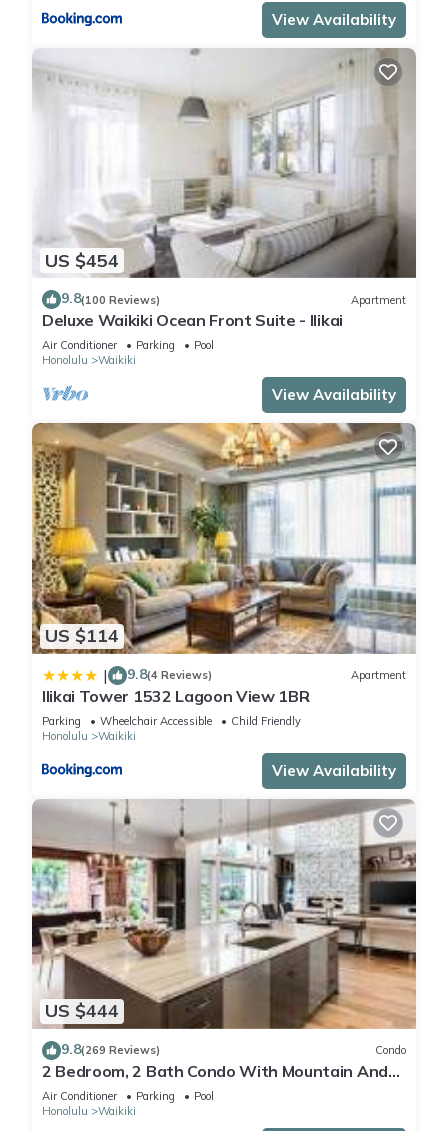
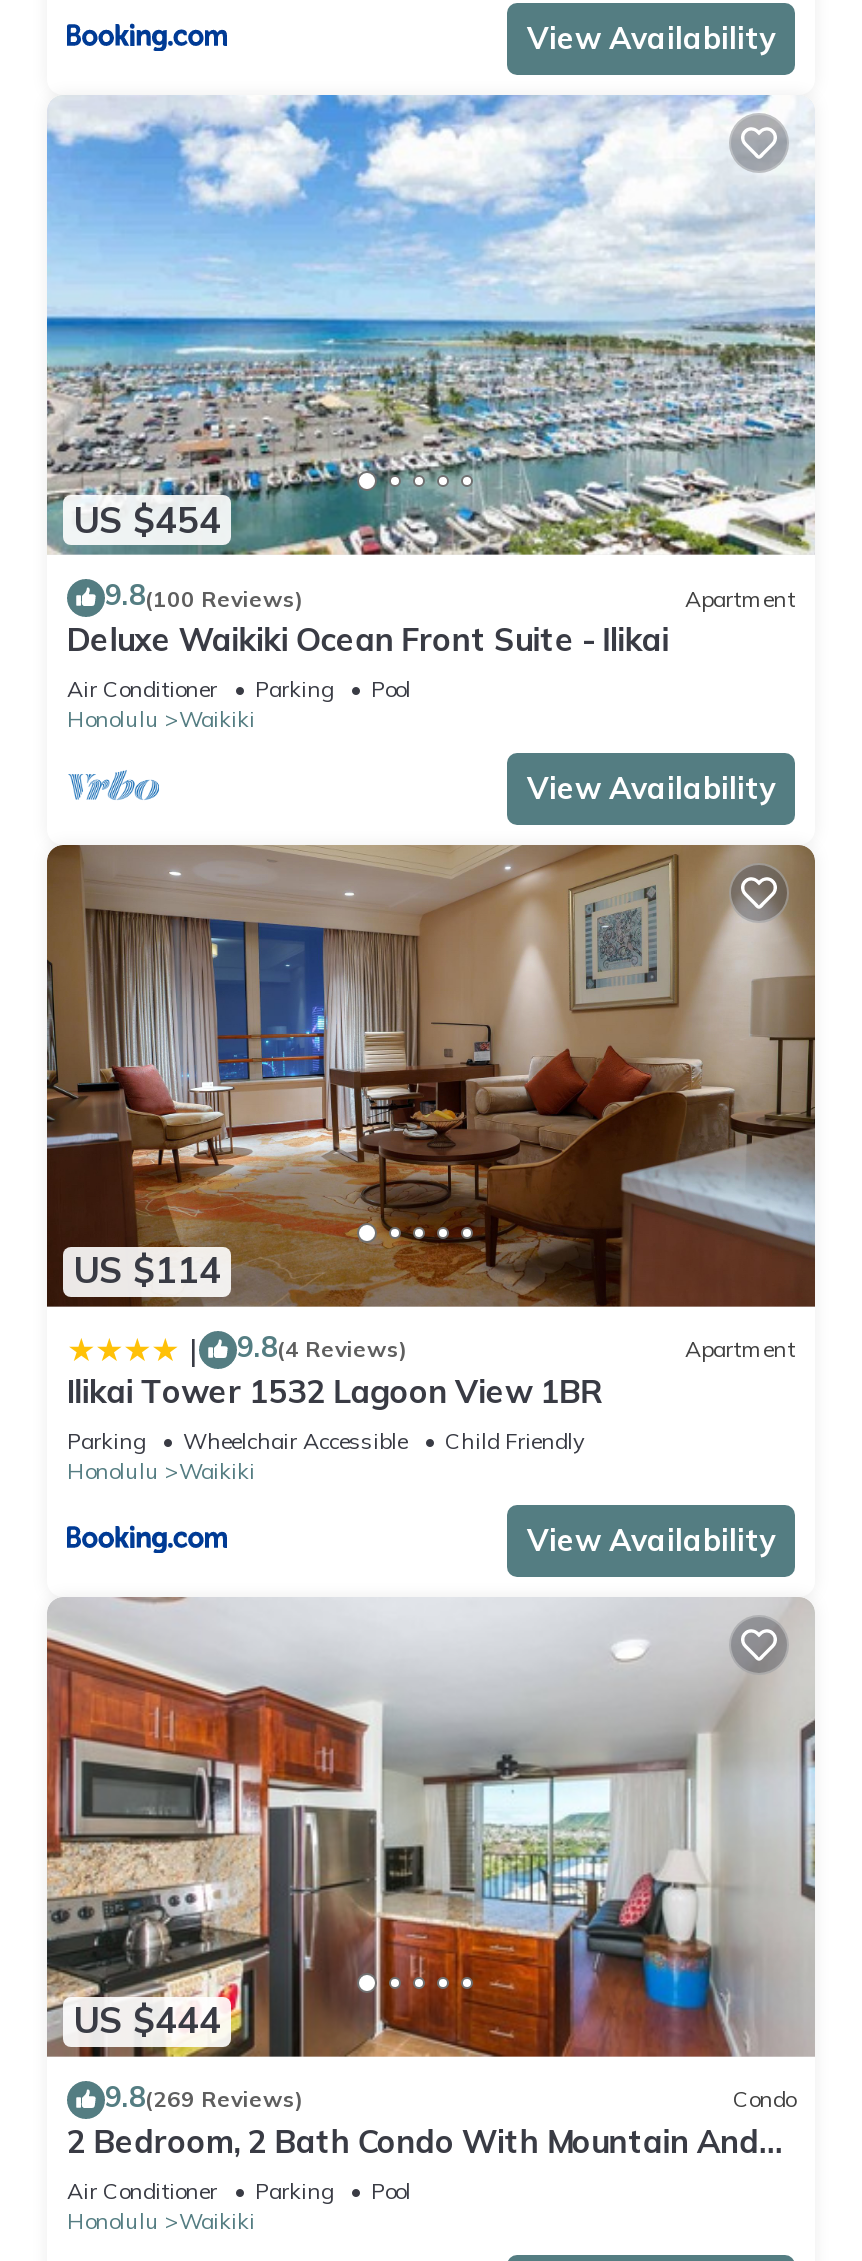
- [image]
+ [image]

- [image]
+ [image]

- [image]
+ [image]
